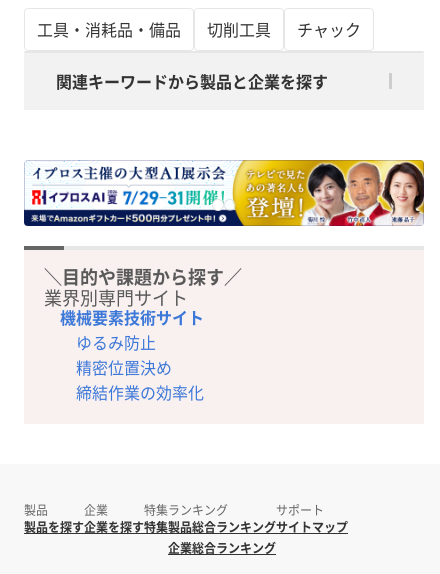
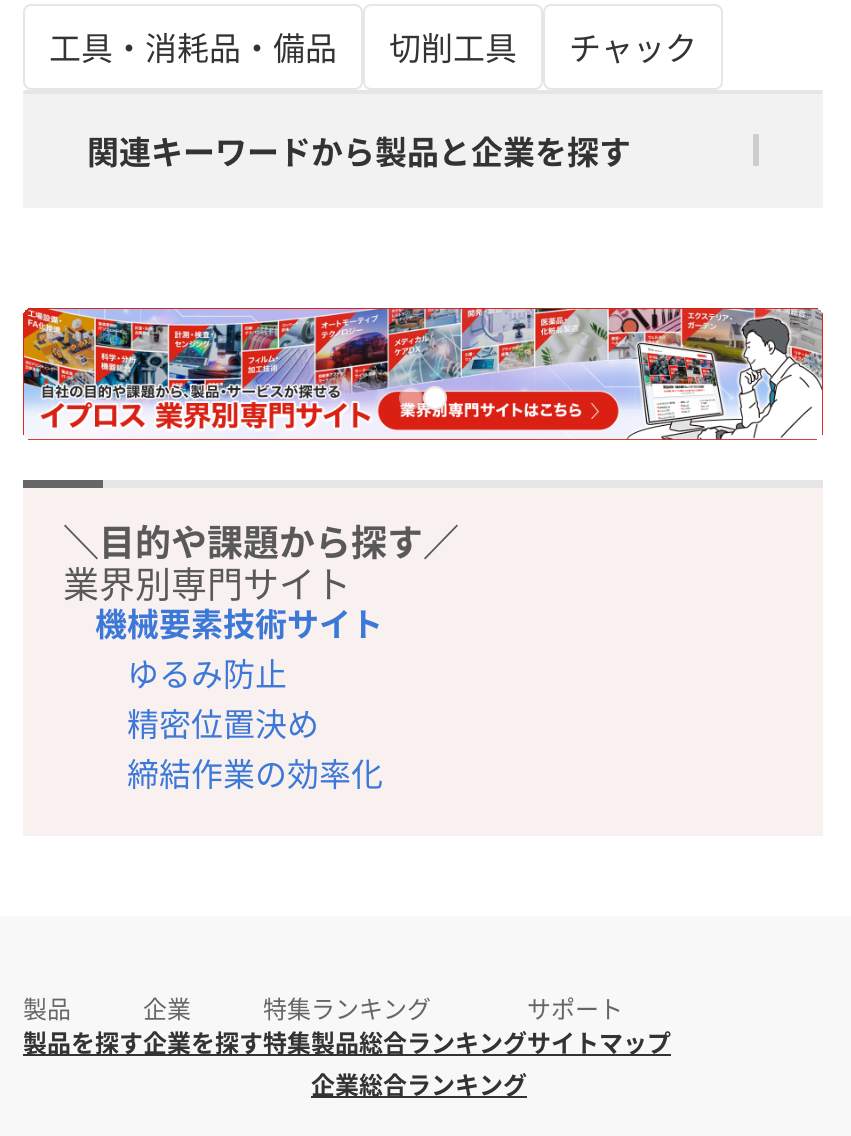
- [image]
+ [image]
